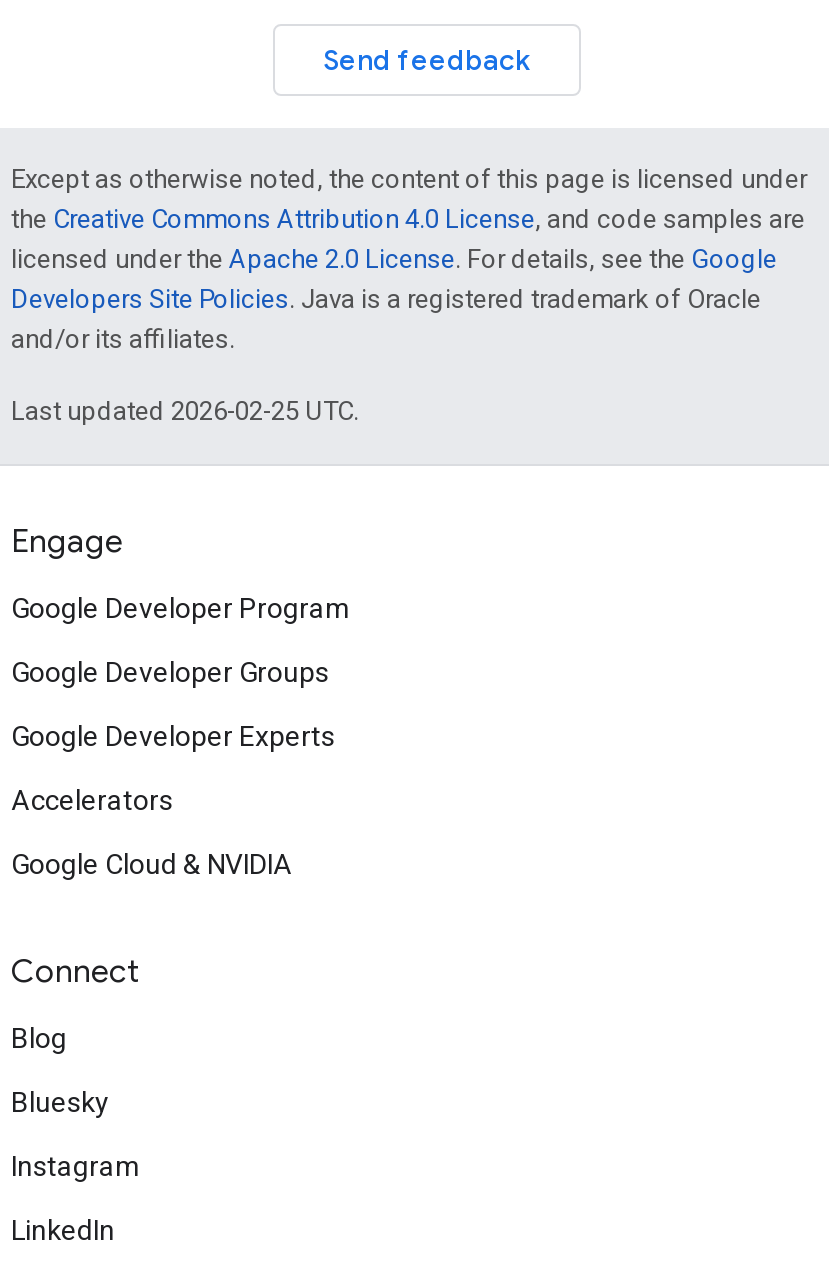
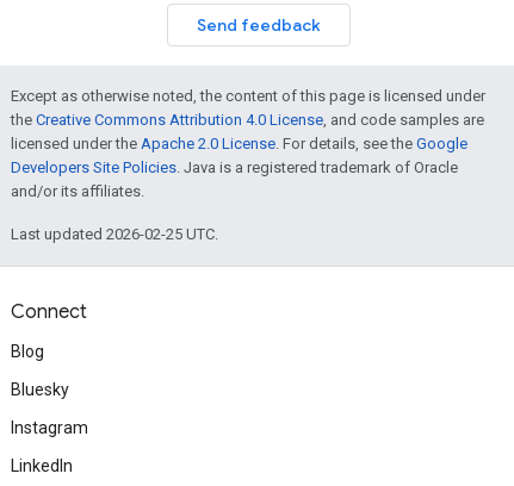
- Engage
- Google Developer Program
- Google Developer Groups
- Google Developer Experts
- Accelerators
- Google Cloud & NVIDIA
